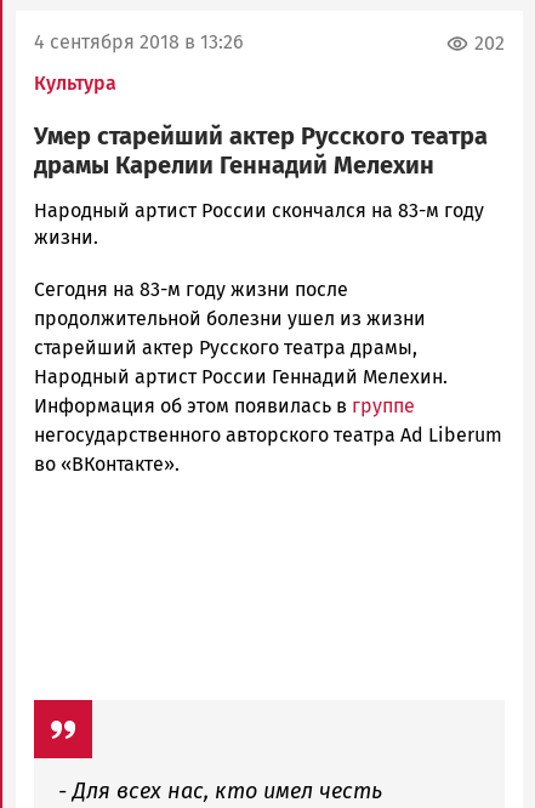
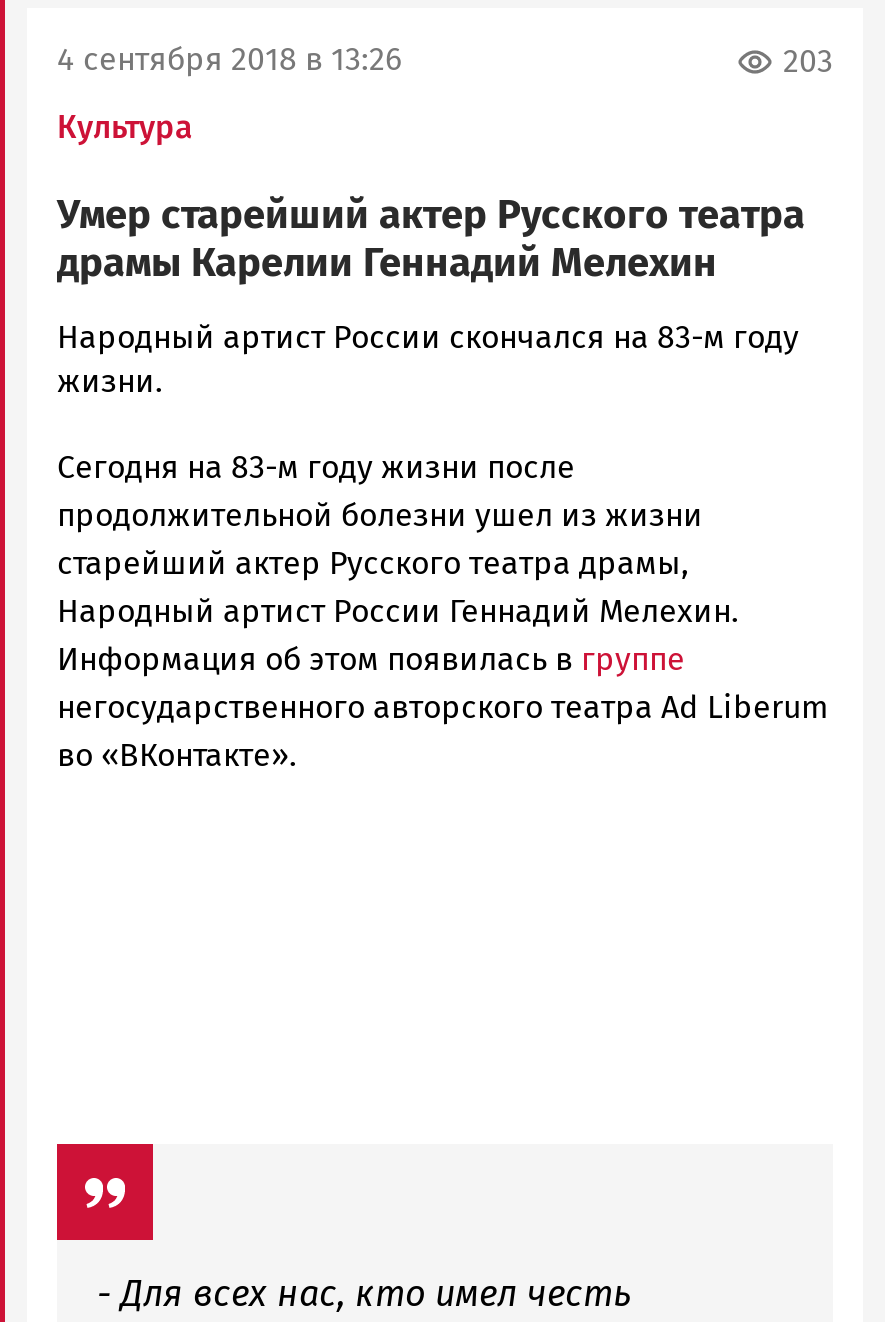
- 202
+ 203
